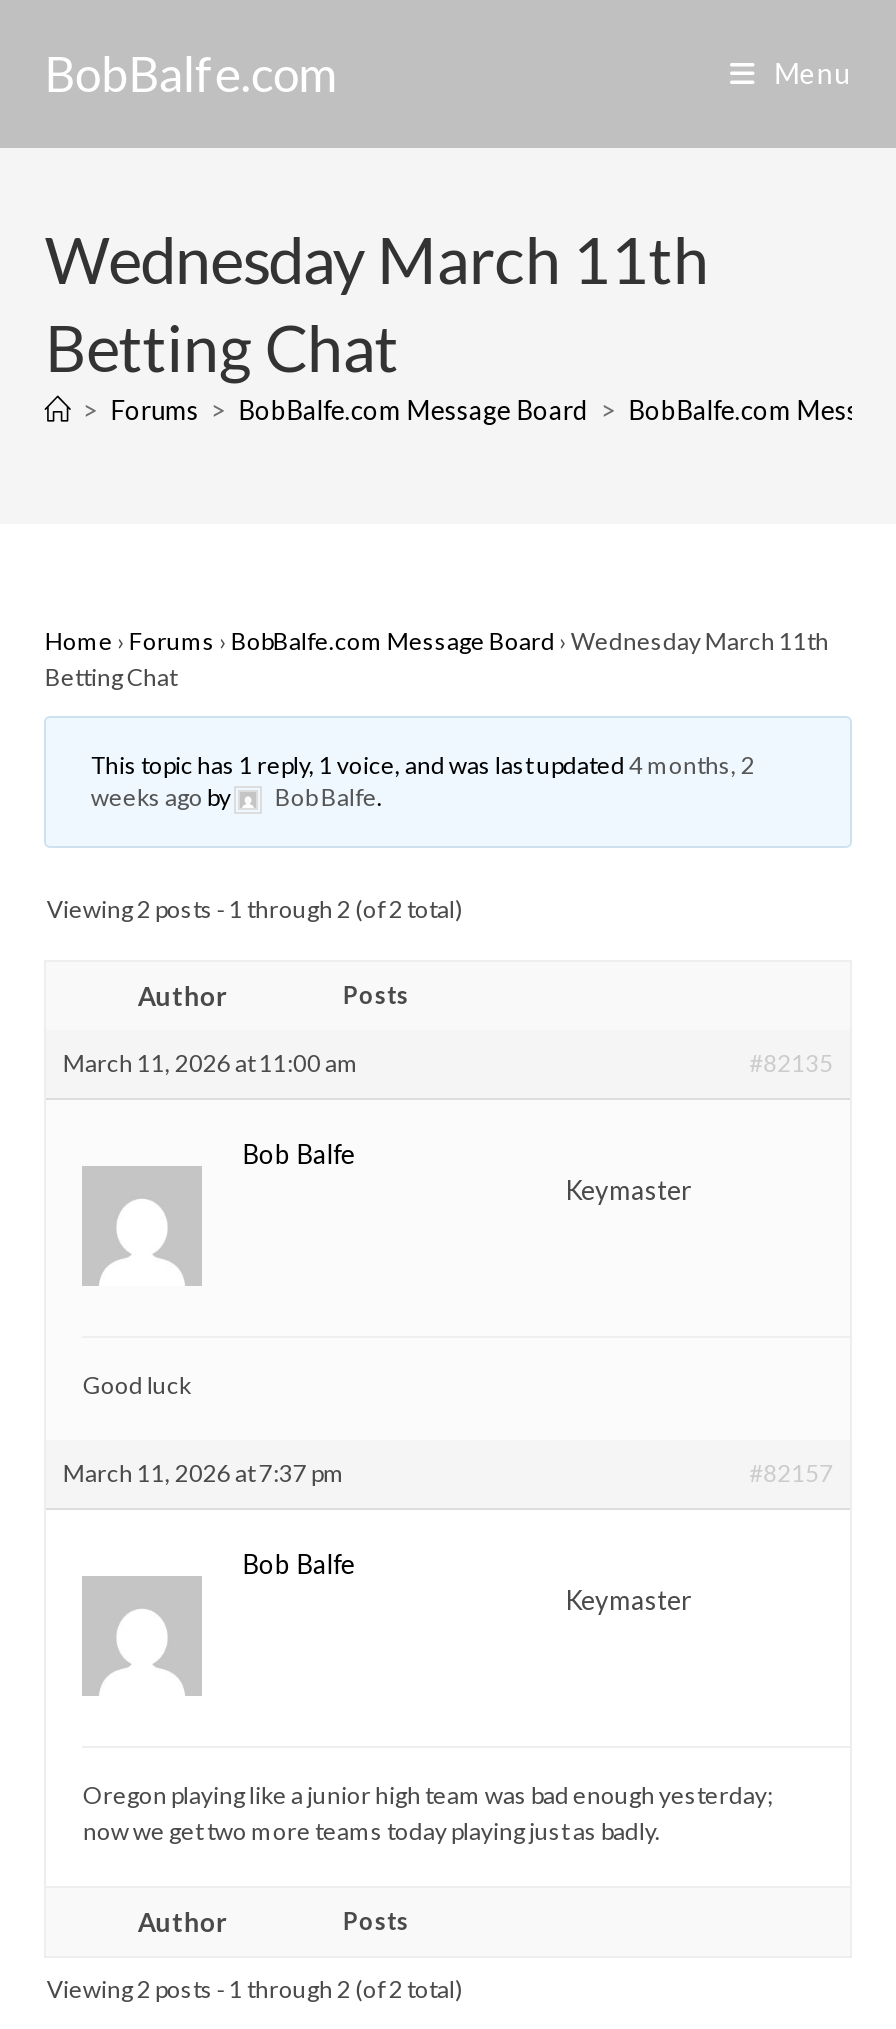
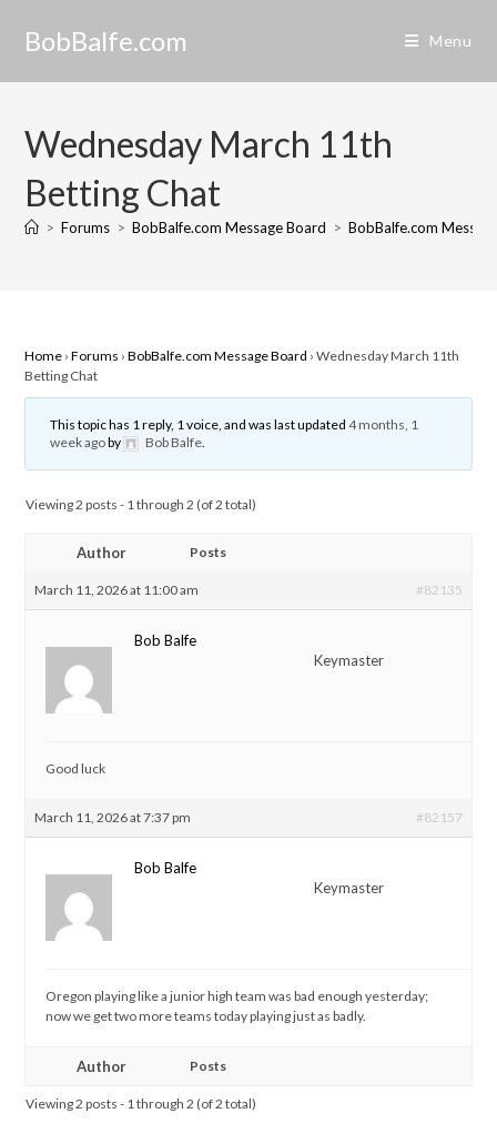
- This topic has 1 reply, 1 voice, and was last updated 4 months, 2
+ This topic has 1 reply, 1 voice, and was last updated 4 months, 1

- weeks ago by
+ week ago by
